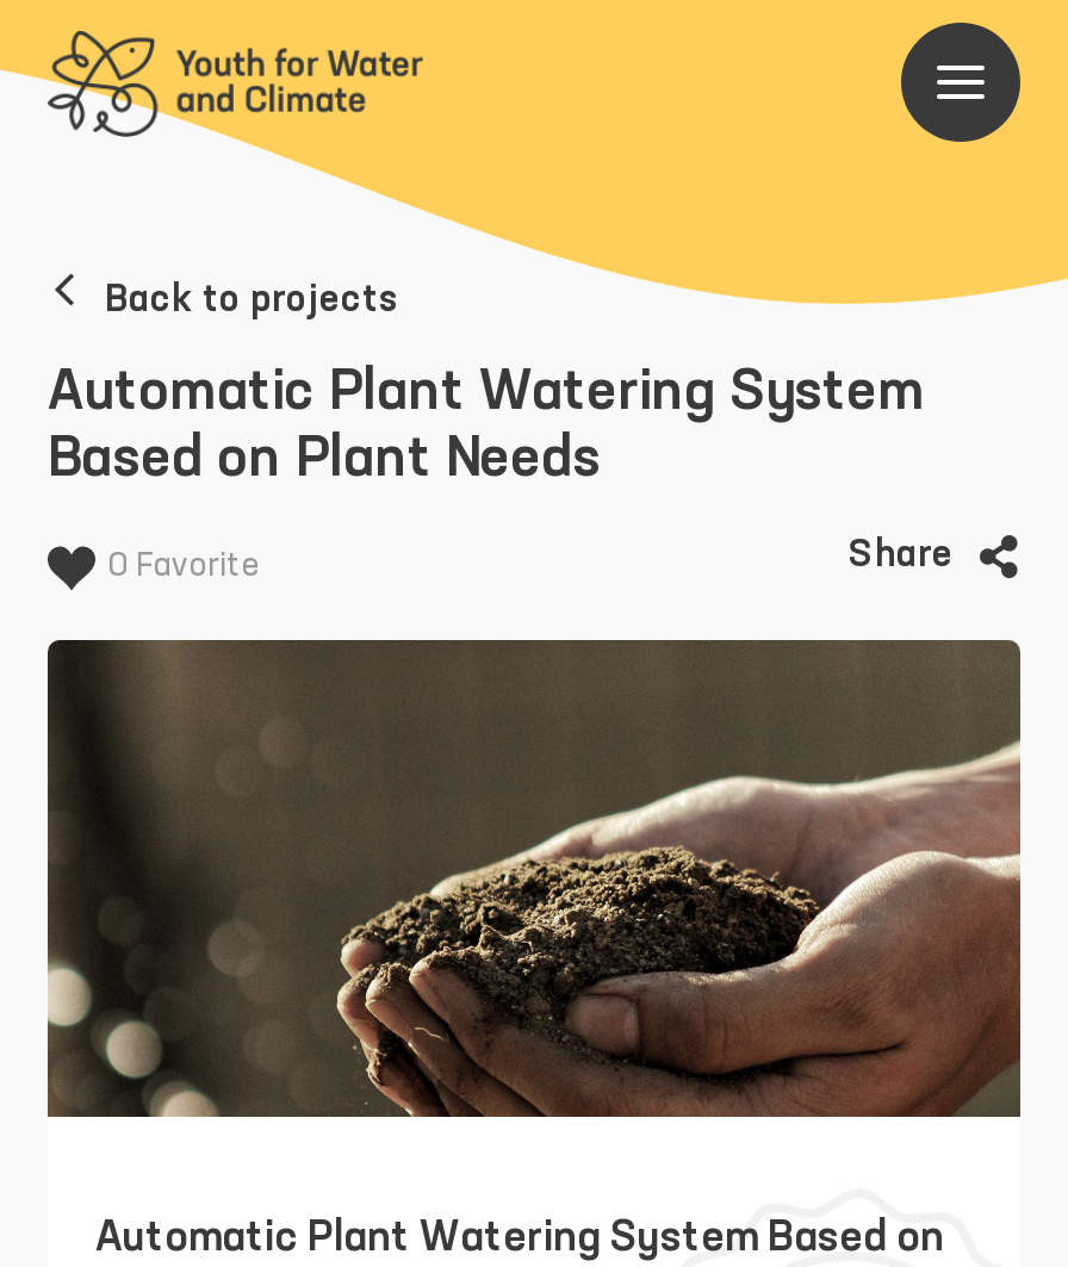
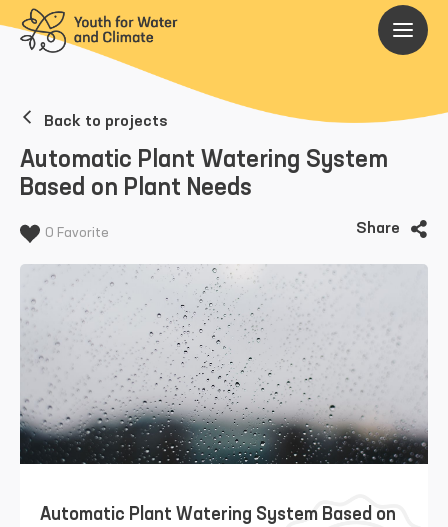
- [image]
+ [image]
